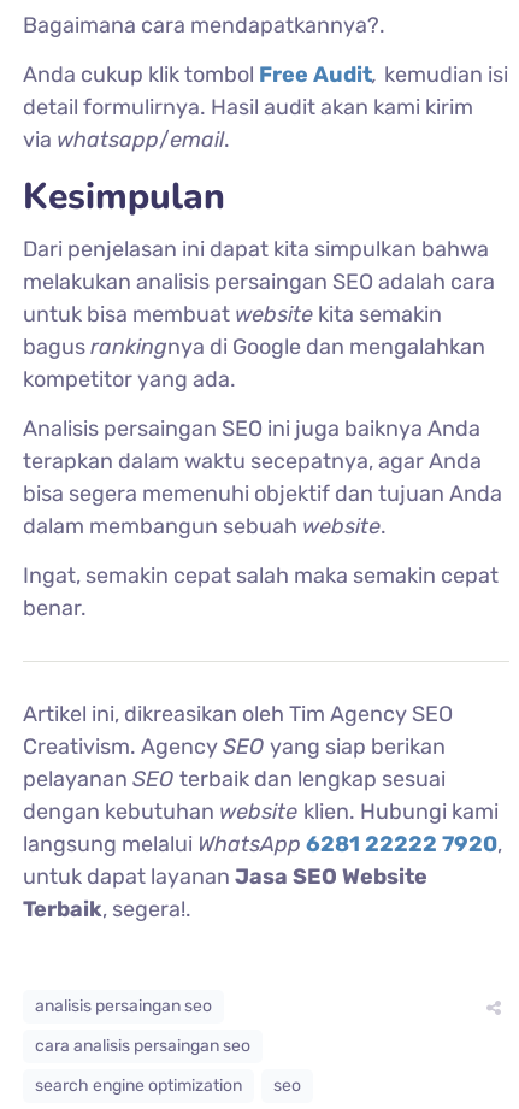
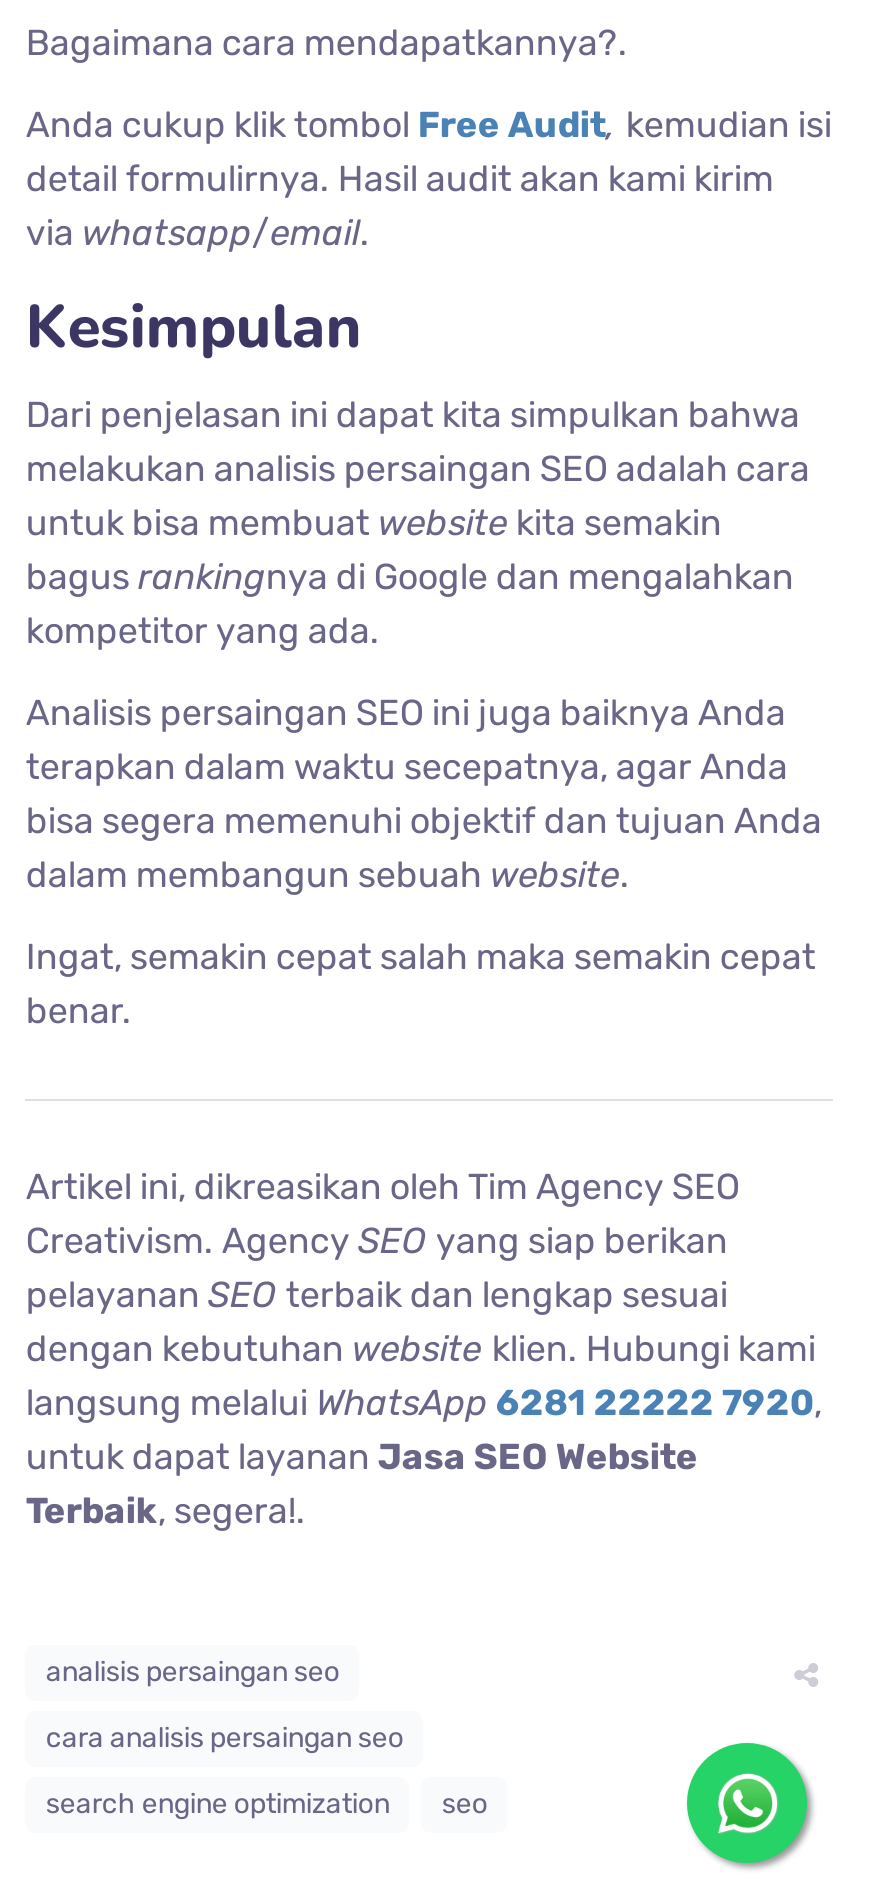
+ [image]
